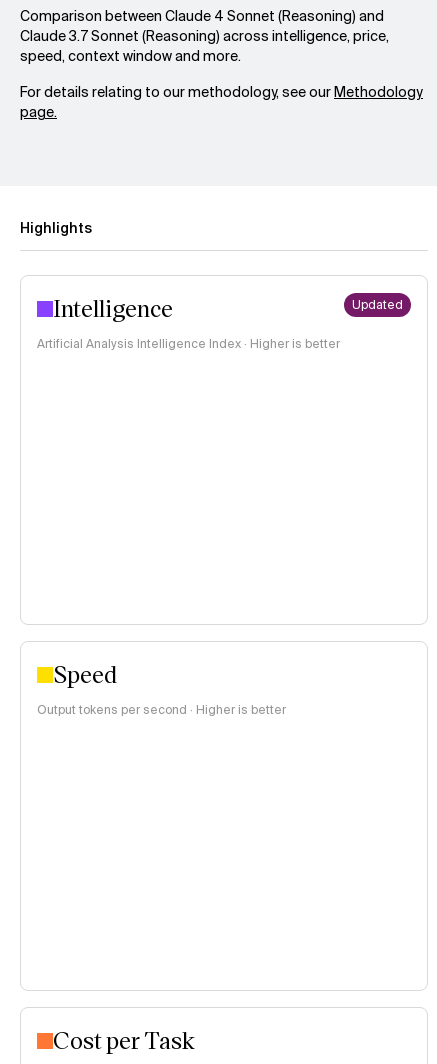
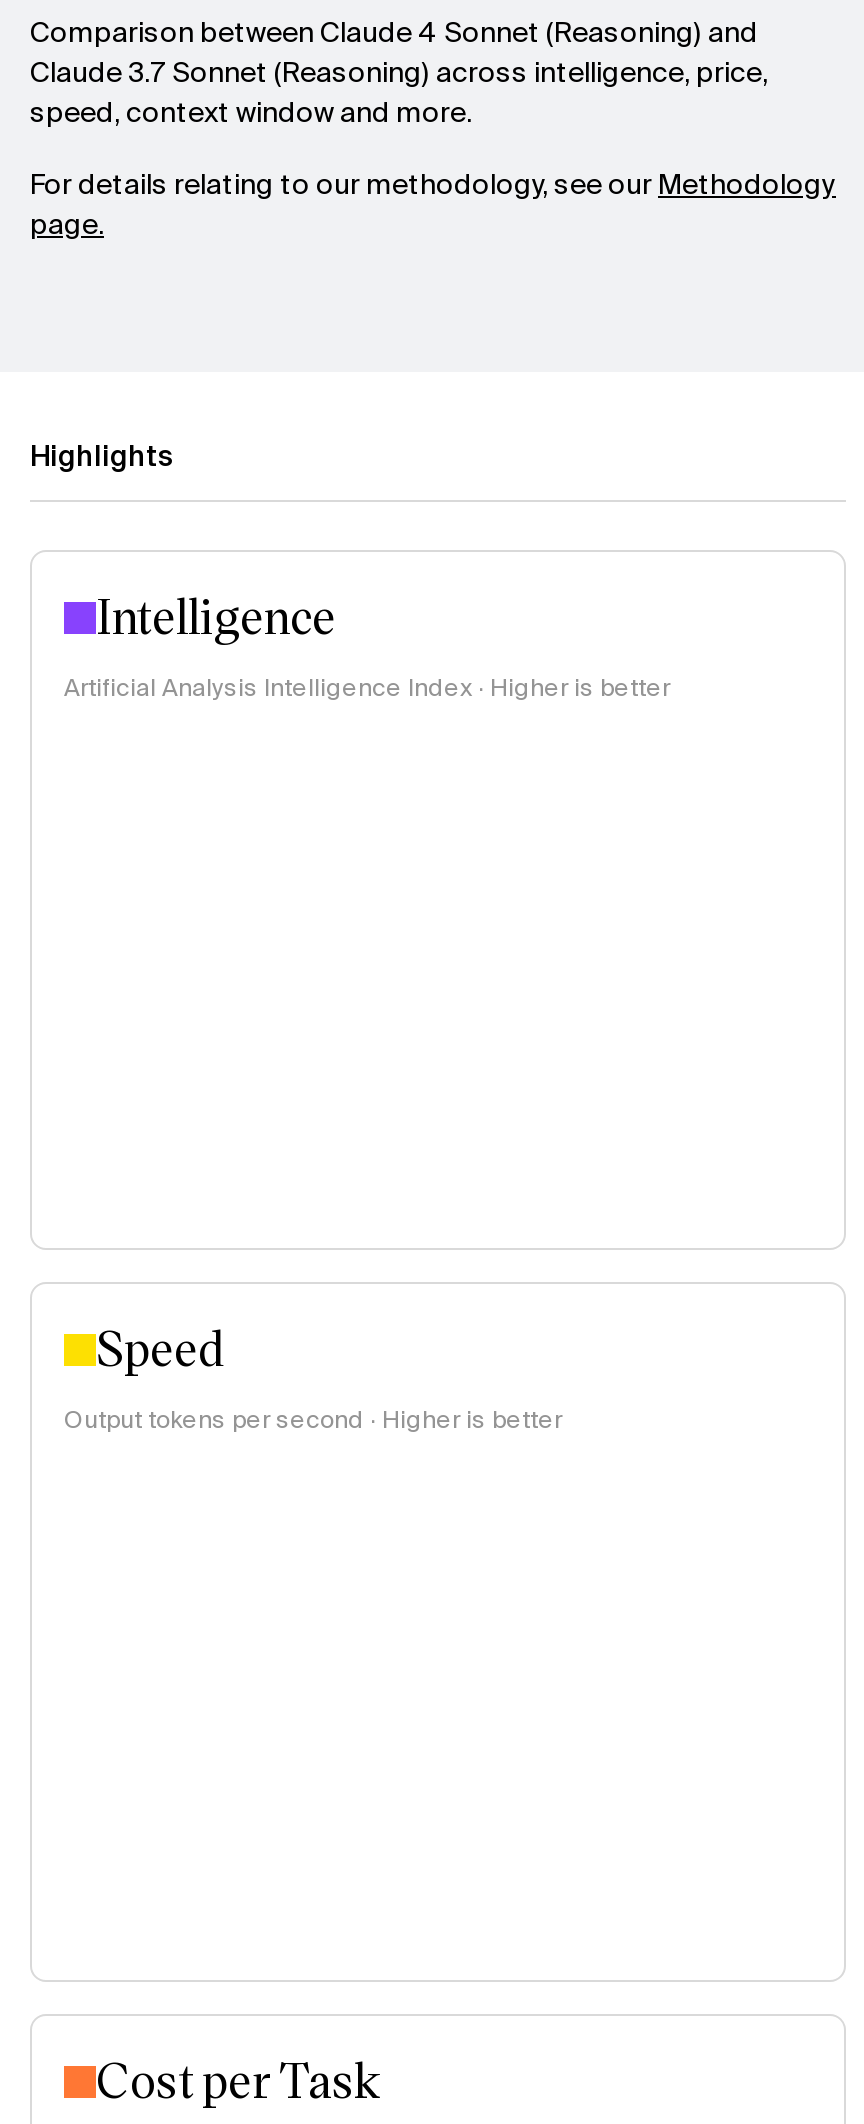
- Updated
